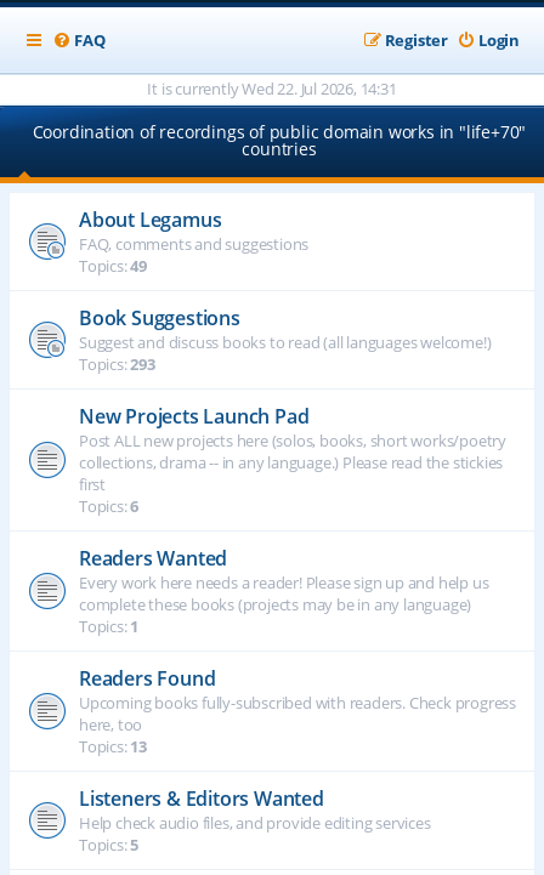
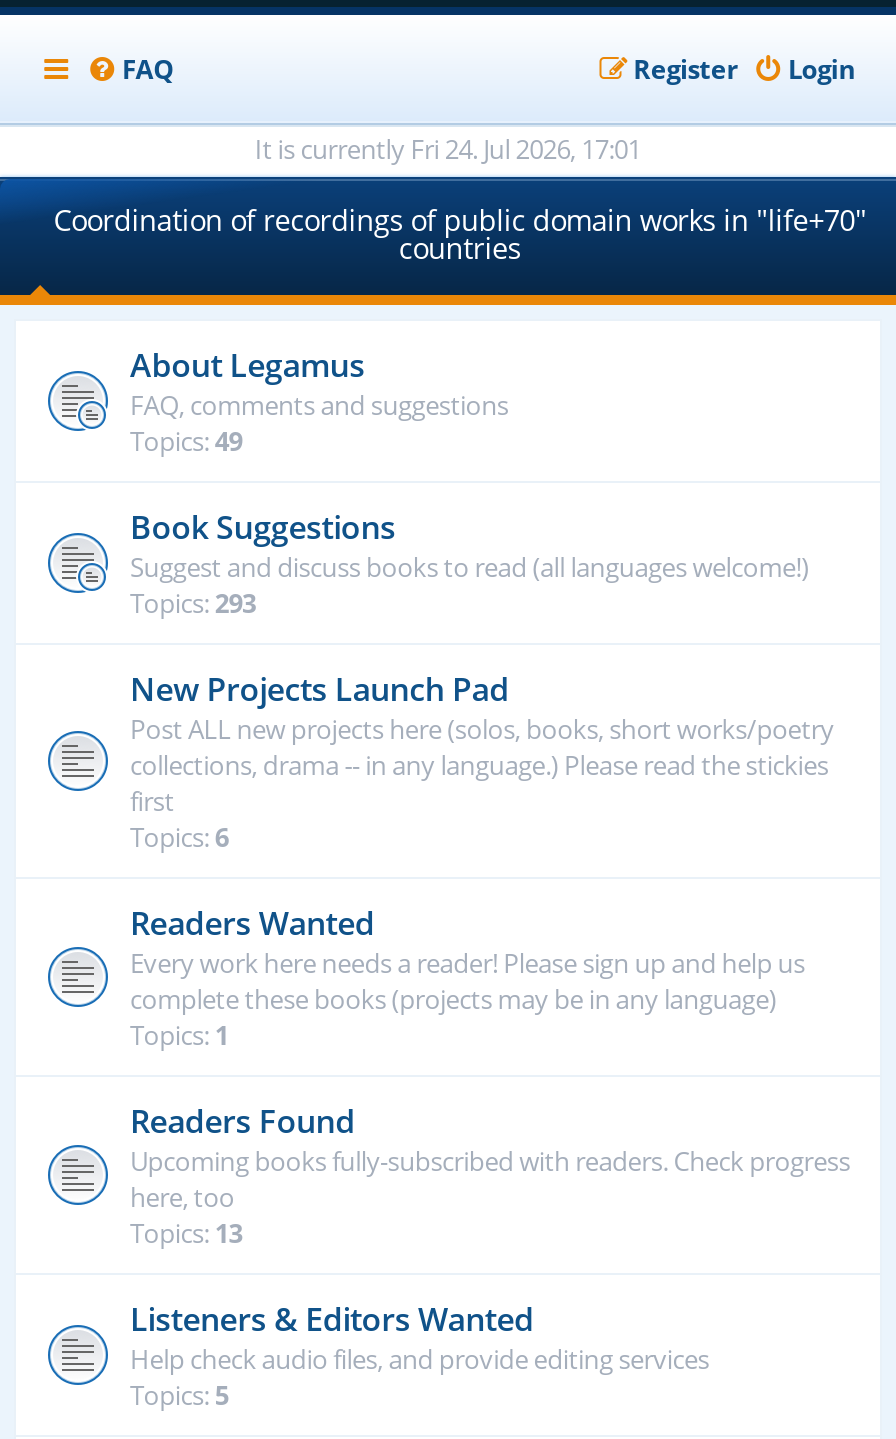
- It is currently Wed 22. Jul 2026, 14:31
+ It is currently Fri 24. Jul 2026, 17:01
